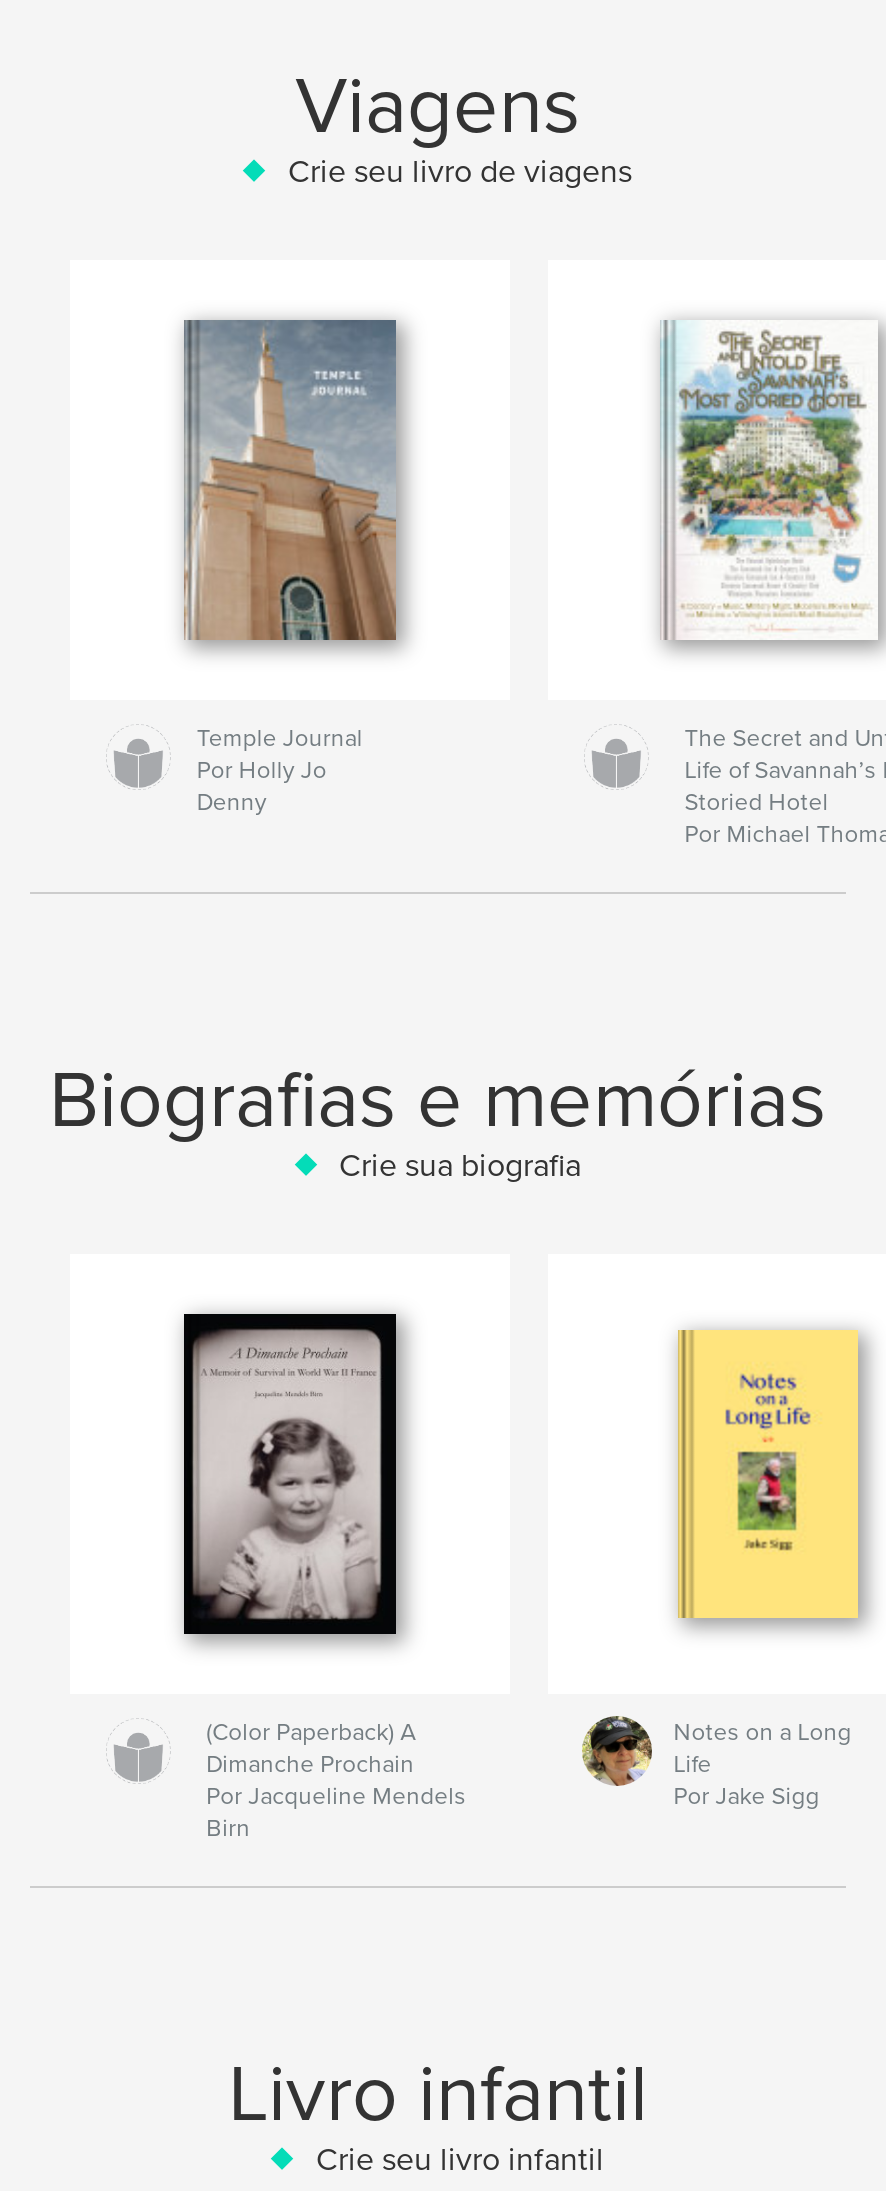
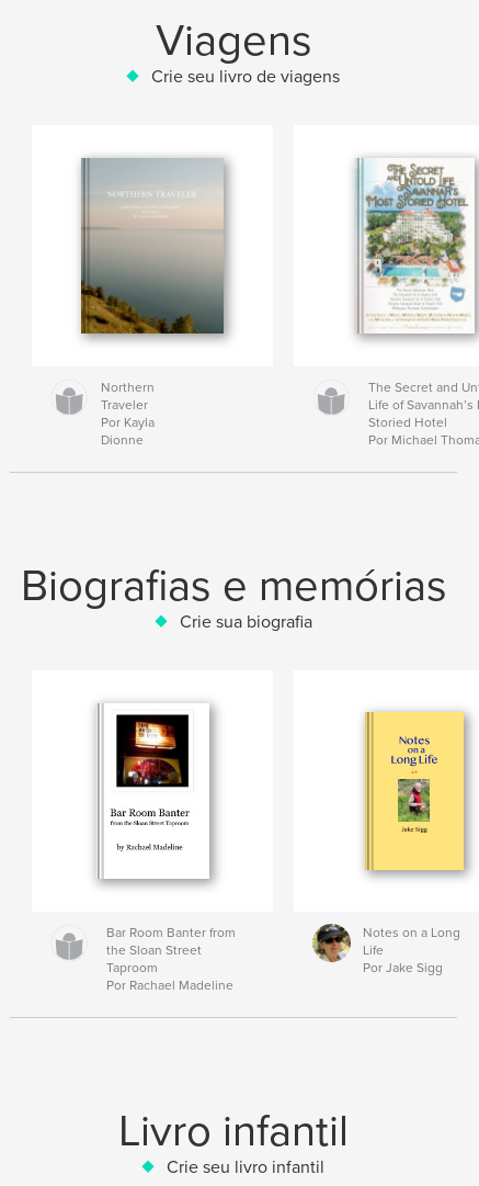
- [image]
- Temple Journal
- Por Holly Jo
- Denny
+ [image]
+ Northern
+ Traveler
+ Por Kayla
+ Dionne

- [image]
+ [image]

- (Color Paperback) A
- Dimanche Prochain
- Por Jacqueline Mendels
- Birn
+ Bar Room Banter from
+ the Sloan Street
+ Taproom
+ Por Rachael Madeline
